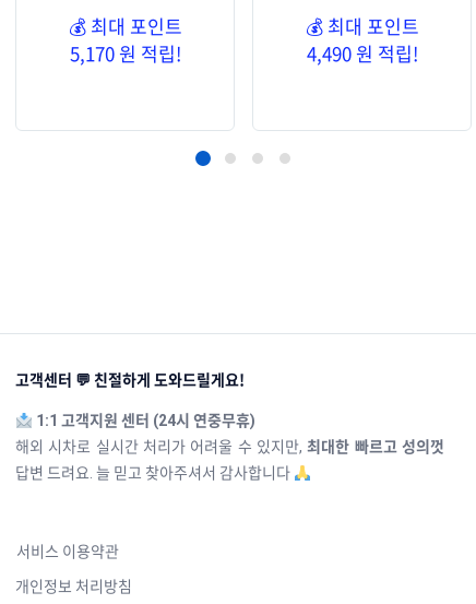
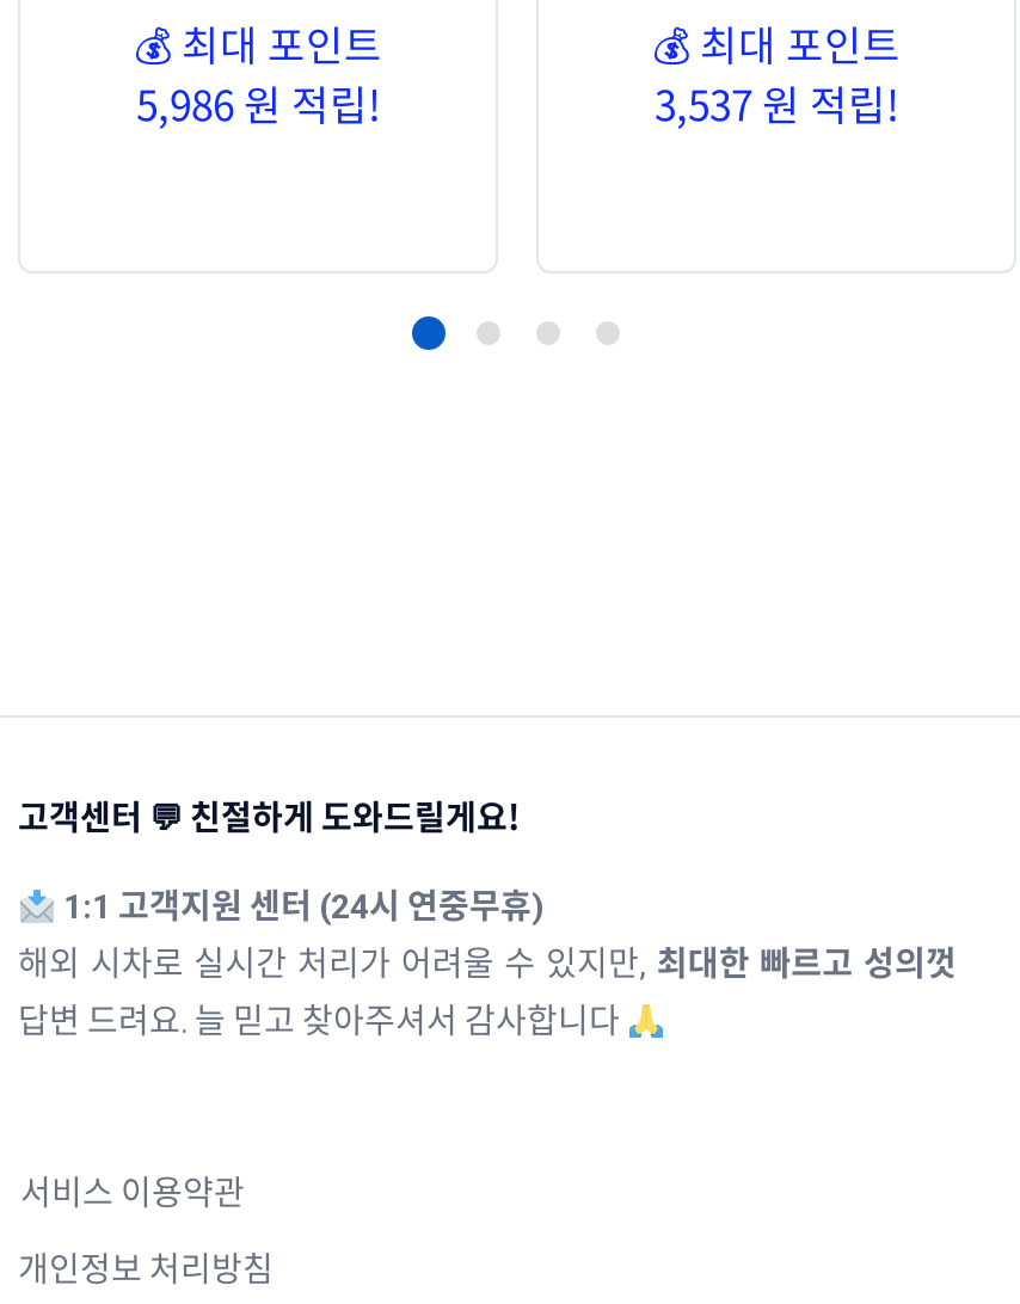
- 5,170 원 적립!
+ 5,986 원 적립!

- 4,490 원 적립!
+ 3,537 원 적립!
